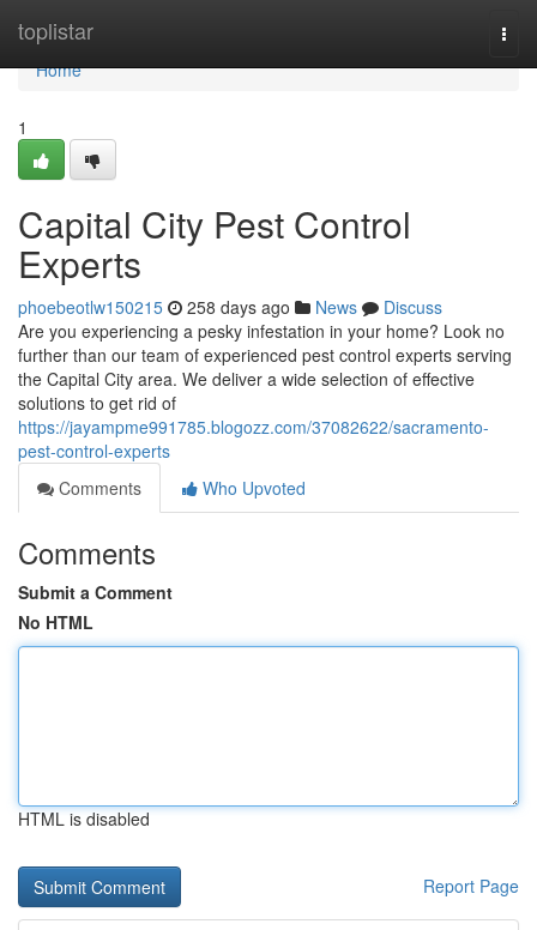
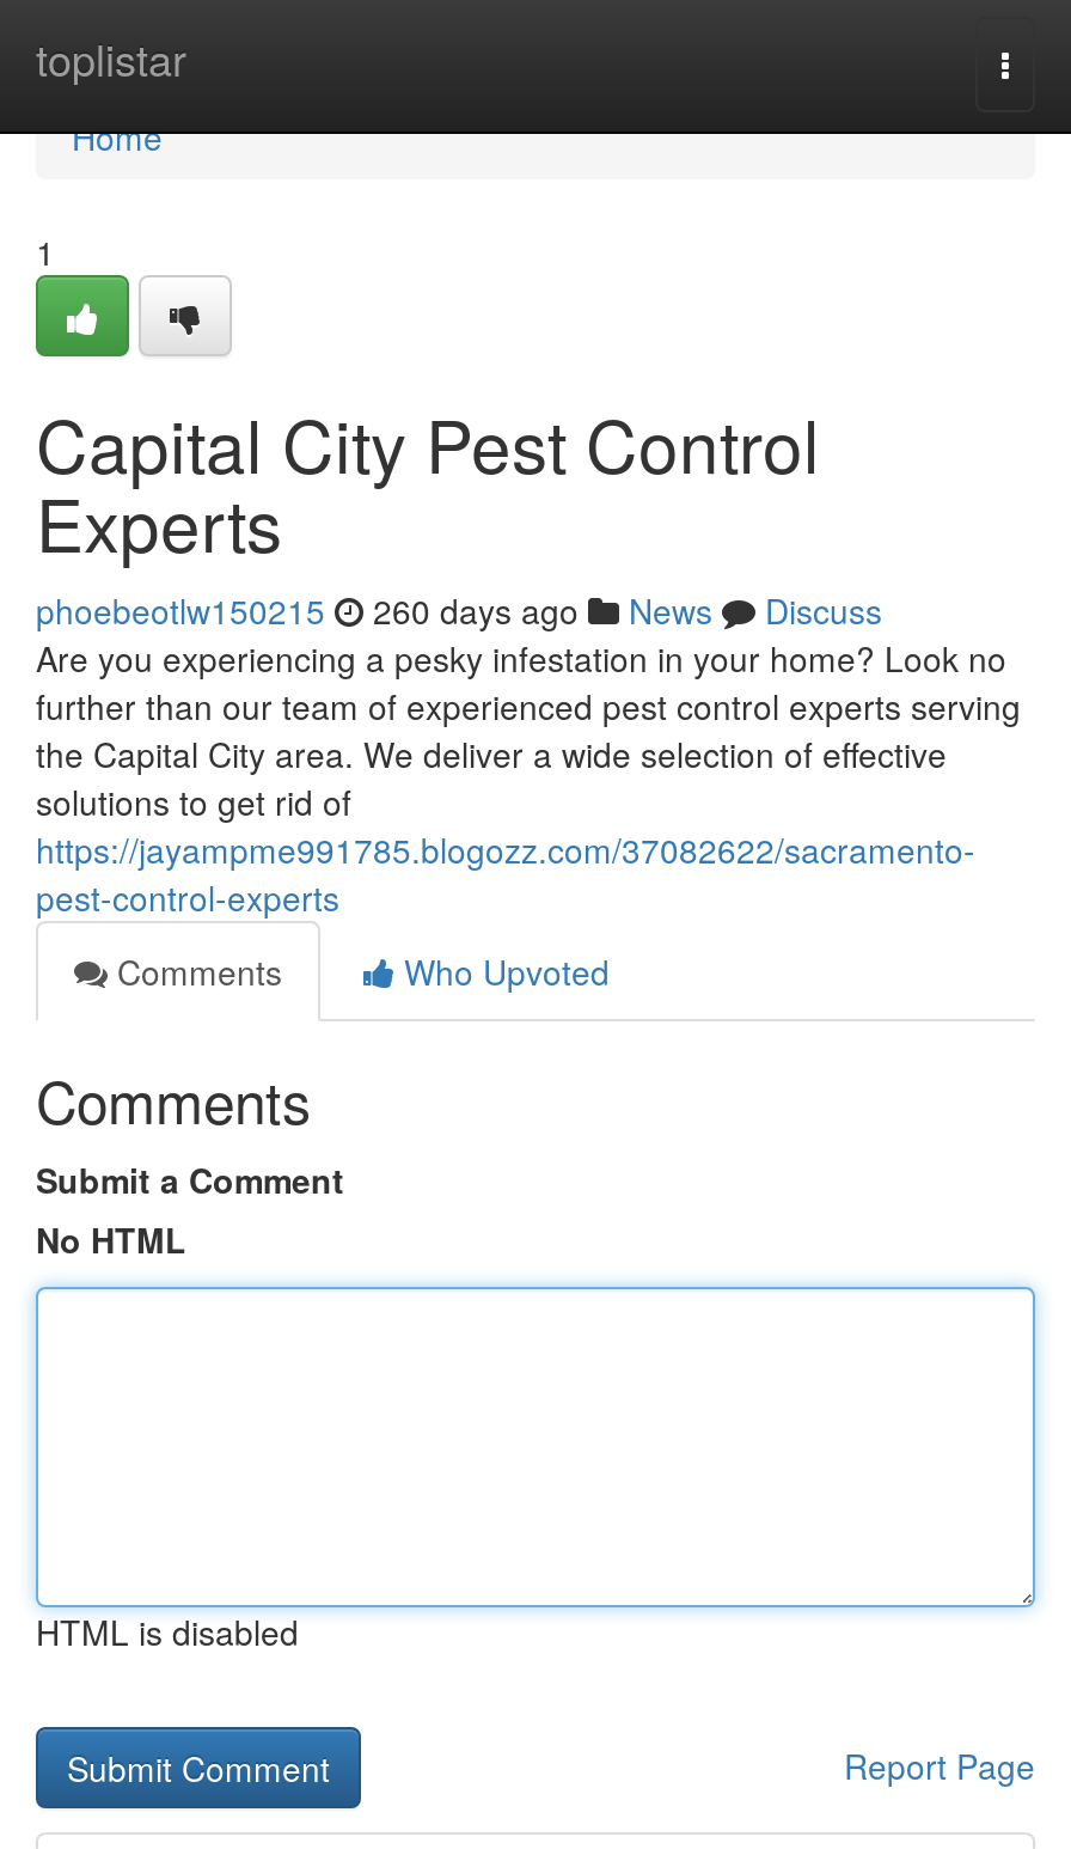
- phoebeotlw150215 258 days ago News Discuss
+ phoebeotlw150215 260 days ago News Discuss
